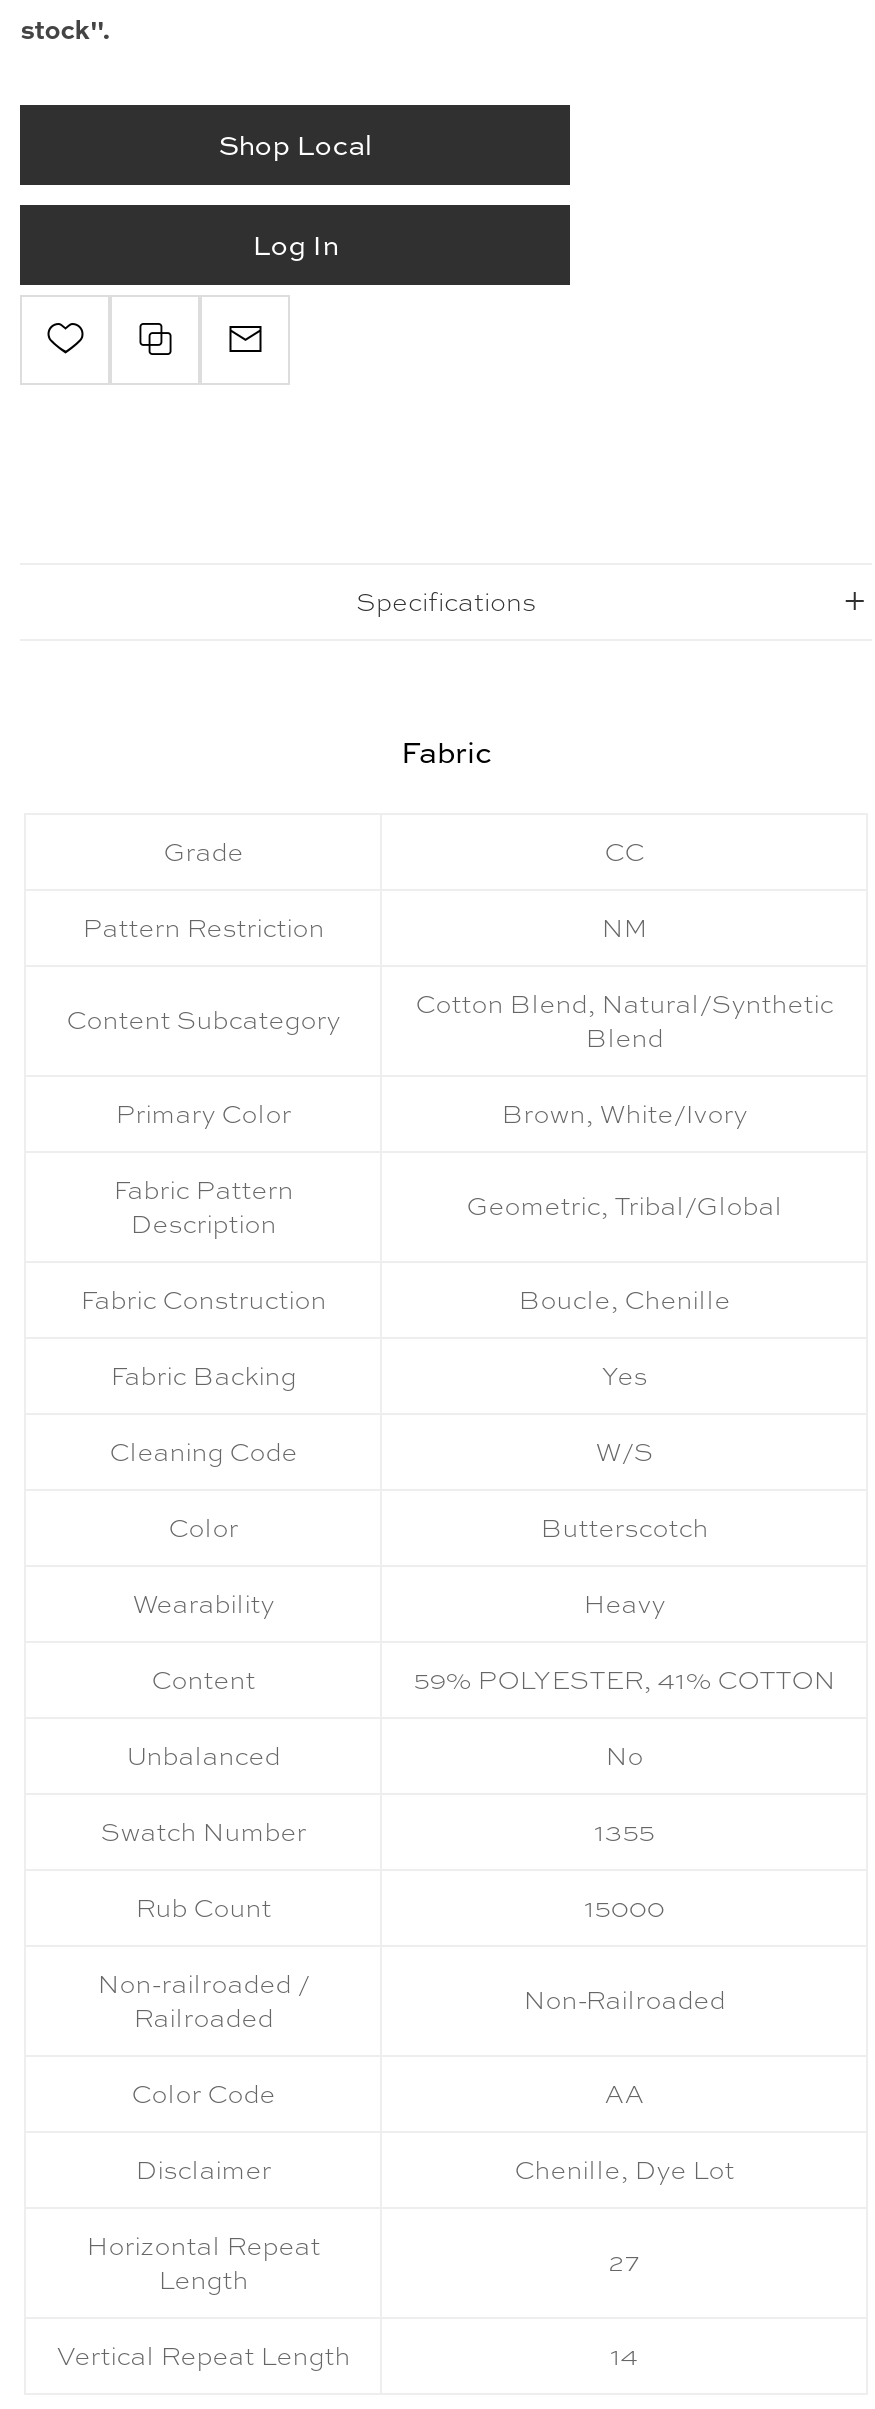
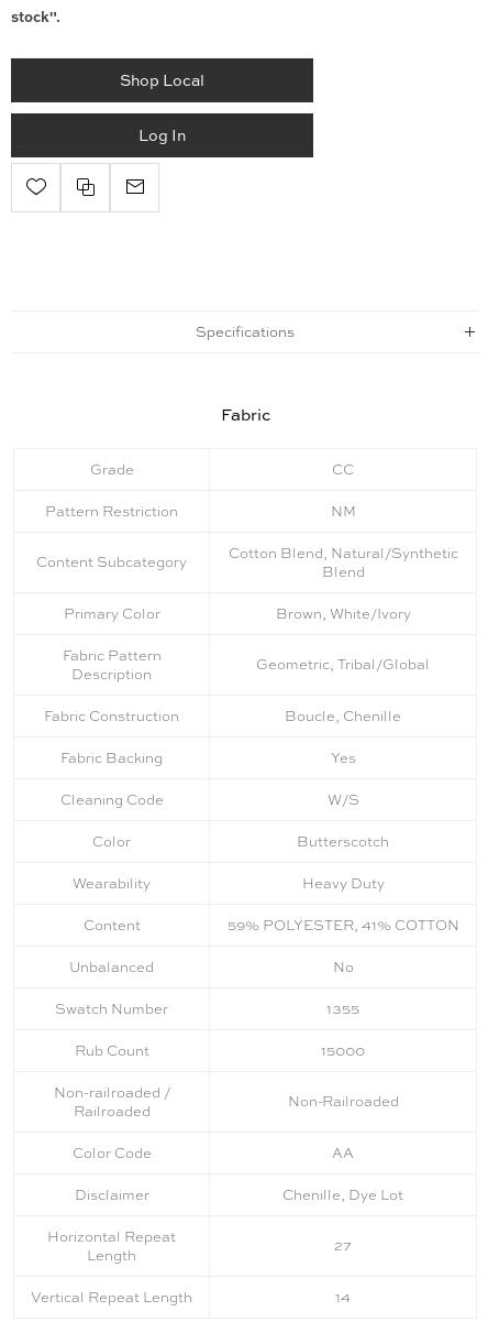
- Heavy
+ Heavy Duty
